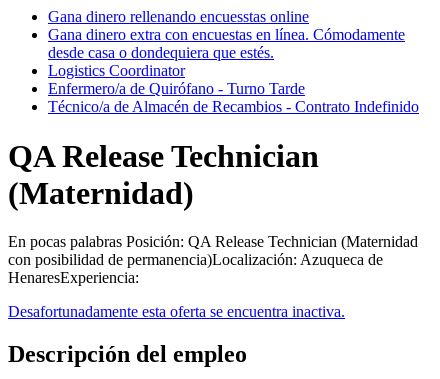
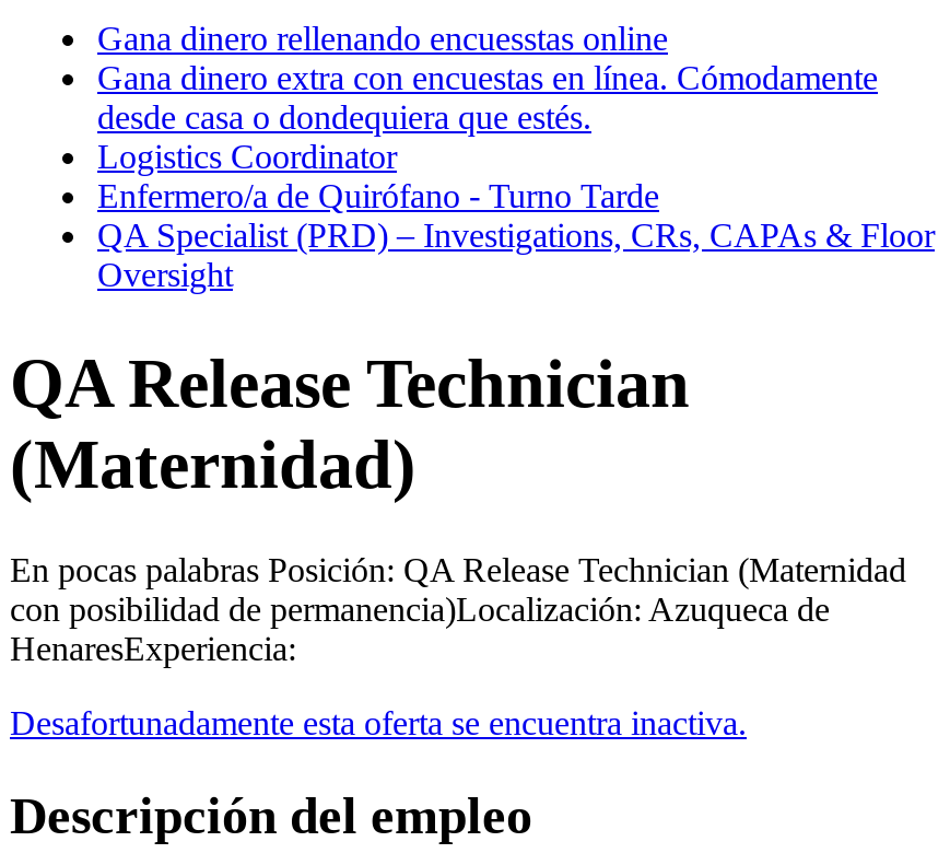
- Técnico/a de Almacén de Recambios - Contrato Indefinido
+ QA Specialist (PRD) – Investigations, CRs, CAPAs & Floor
+ Oversight
